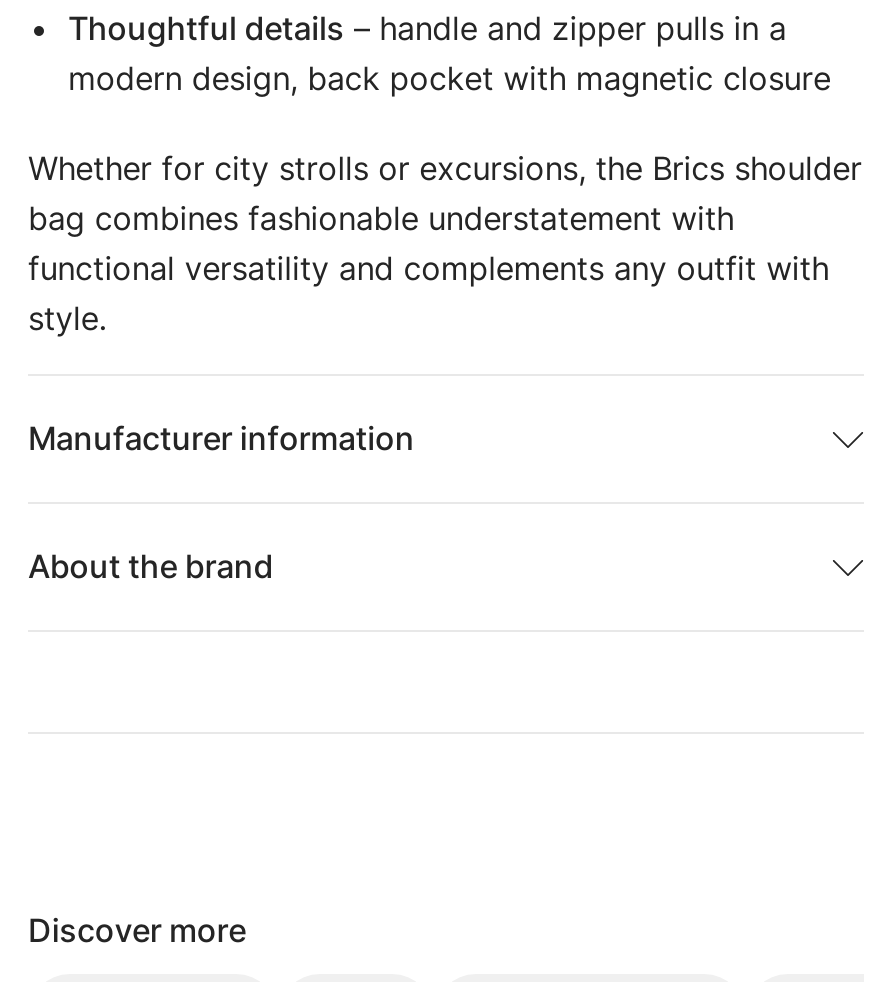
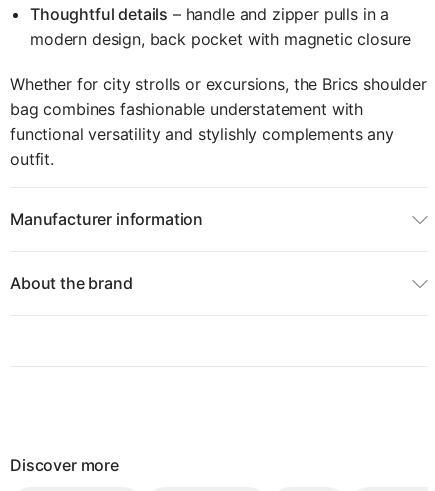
- functional versatility and complements any outfit with
- style.
+ functional versatility and stylishly complements any
+ outfit.
